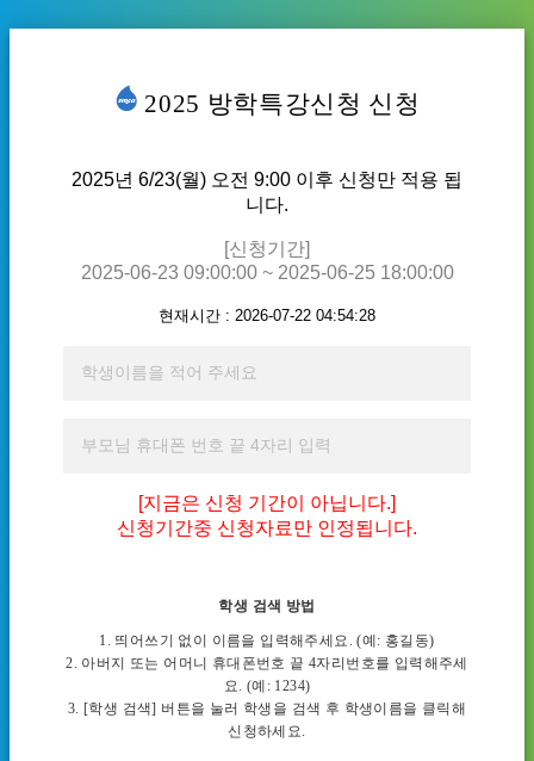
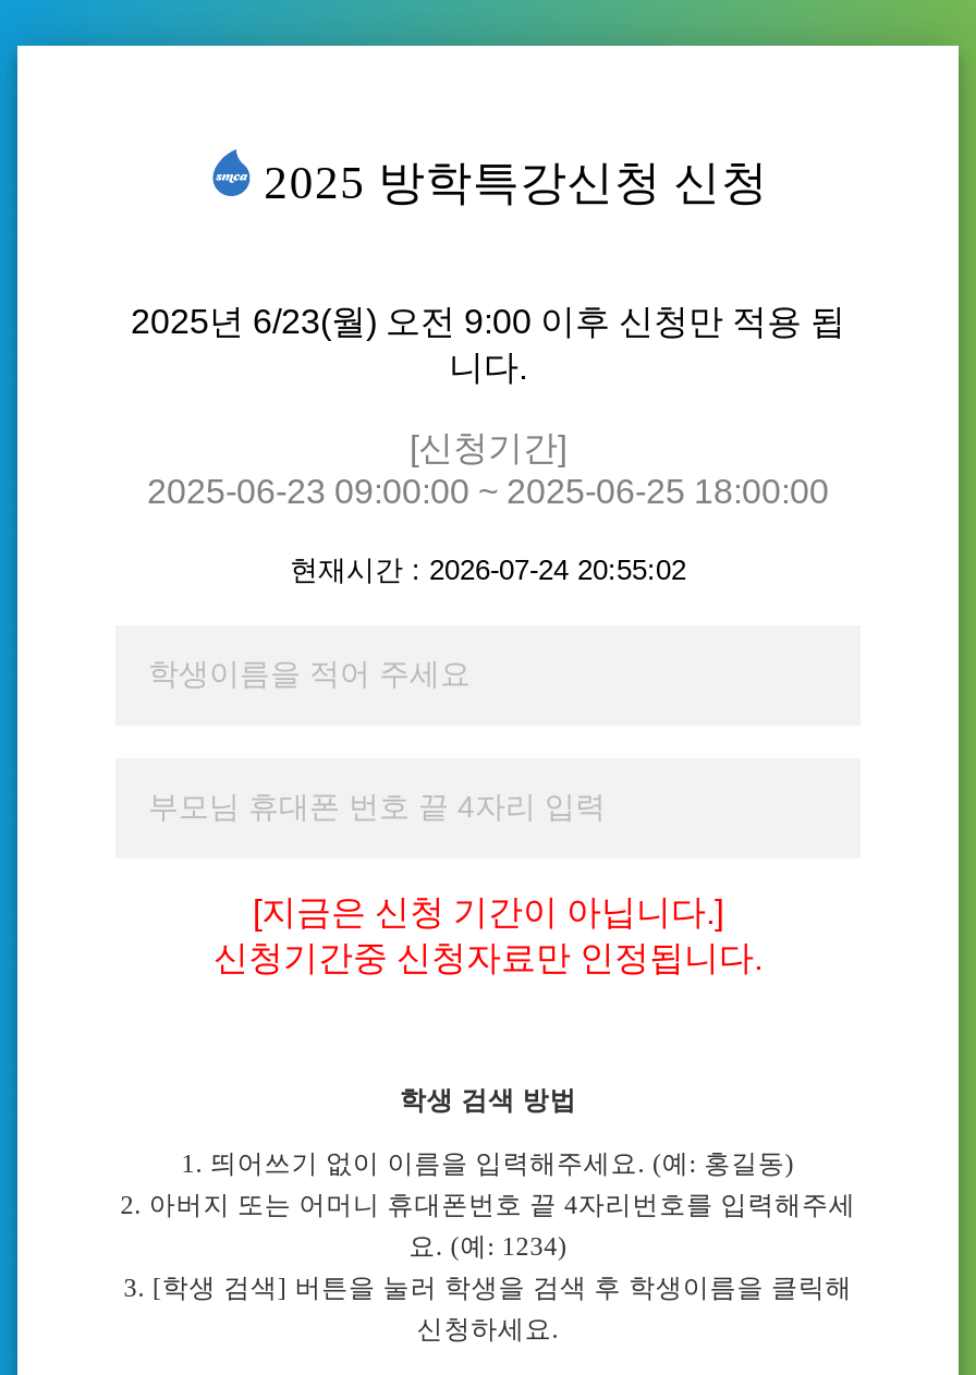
- 현재시간 : 2026-07-22 04:54:28
+ 현재시간 : 2026-07-24 20:55:02
